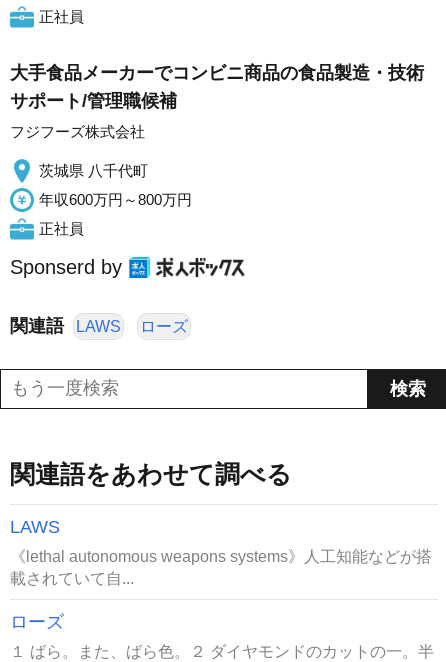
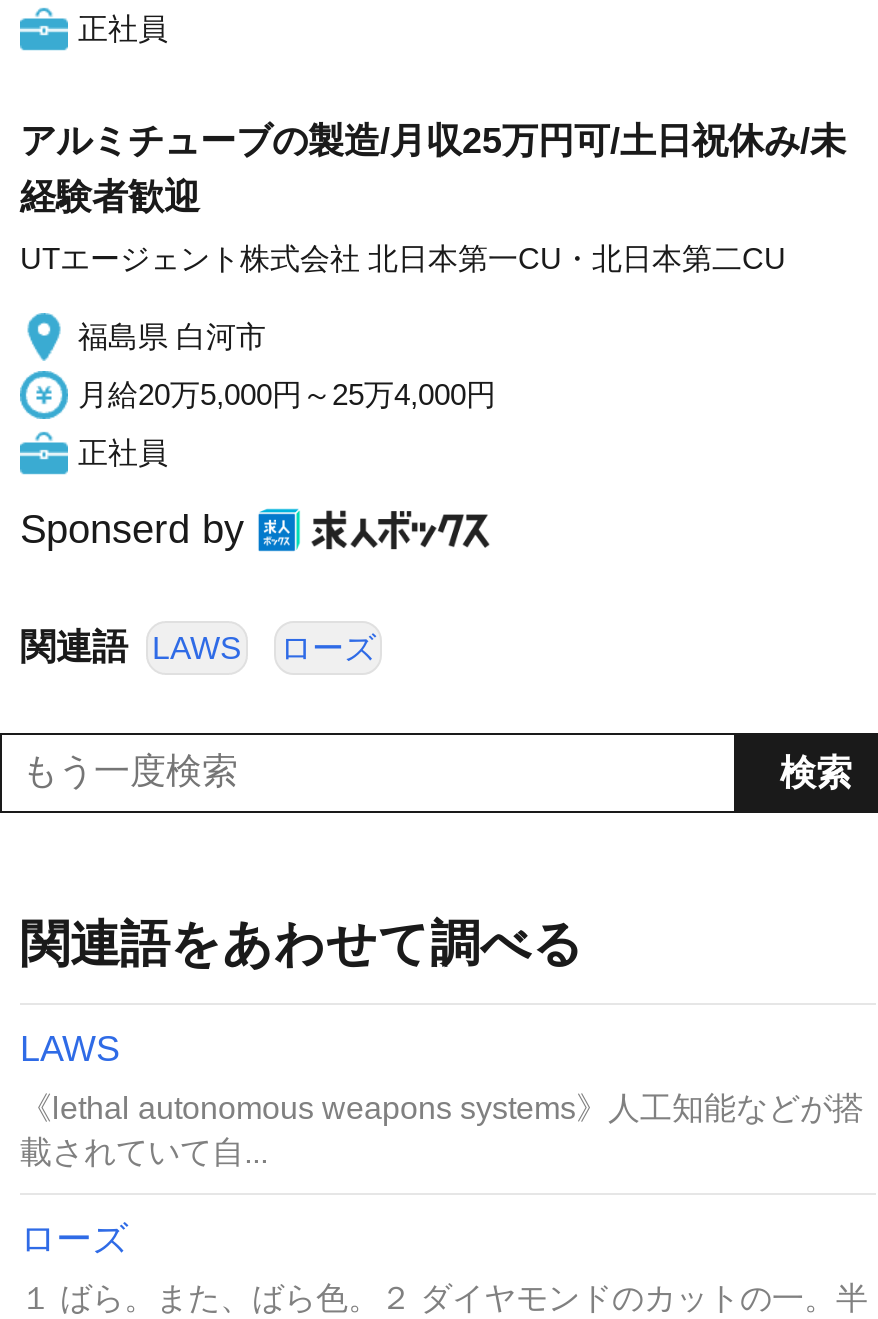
- 大手食品メーカーでコンビニ商品の食品製造・技術
- サポート/管理職候補
+ アルミチューブの製造/月収25万円可/土日祝休み/未
+ 経験者歓迎

- フジフーズ株式会社
+ UTエージェント株式会社 北日本第一CU・北日本第二CU

- 茨城県 八千代町
+ 福島県 白河市

- 年収600万円～800万円
+ 月給20万5,000円～25万4,000円
